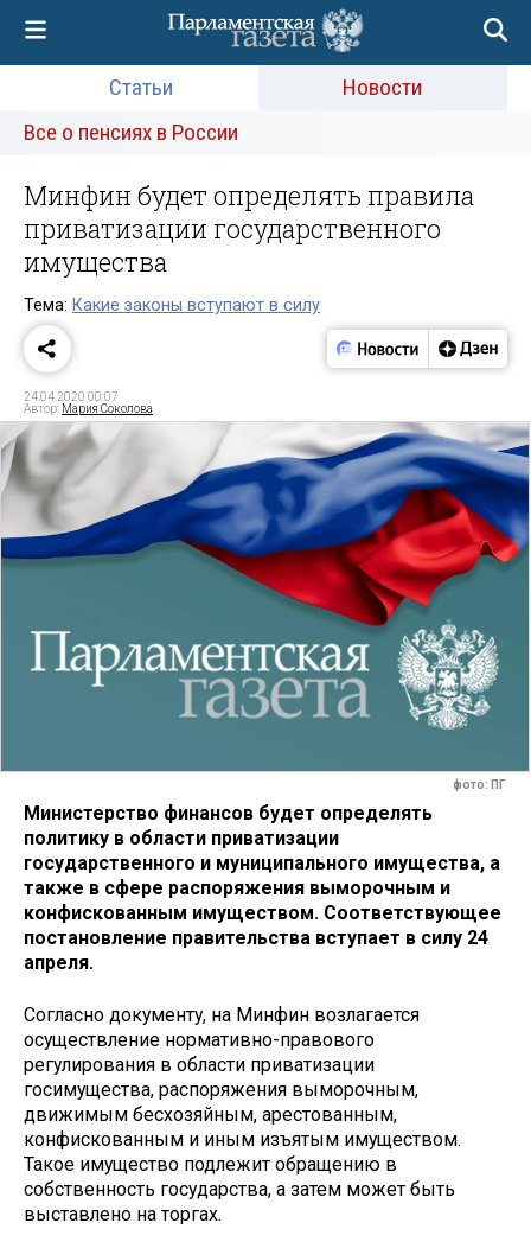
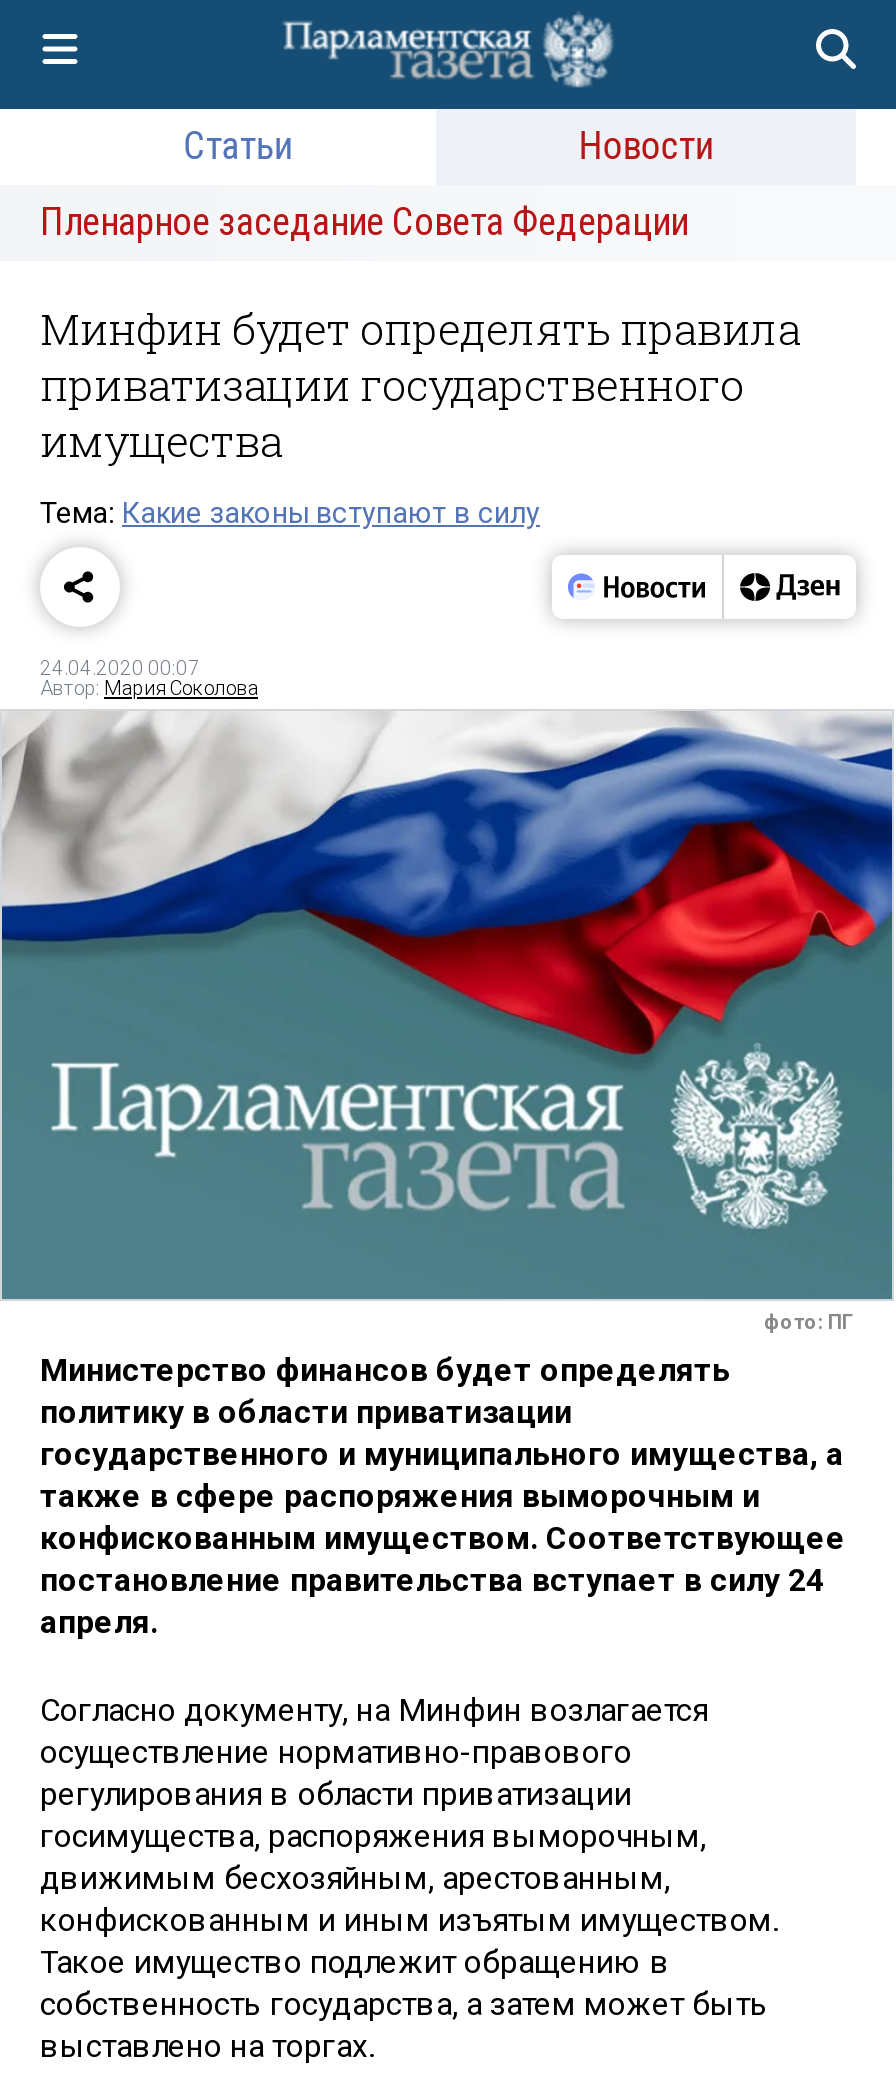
- Все о пенсиях в России
+ Пленарное заседание Совета Федерации
